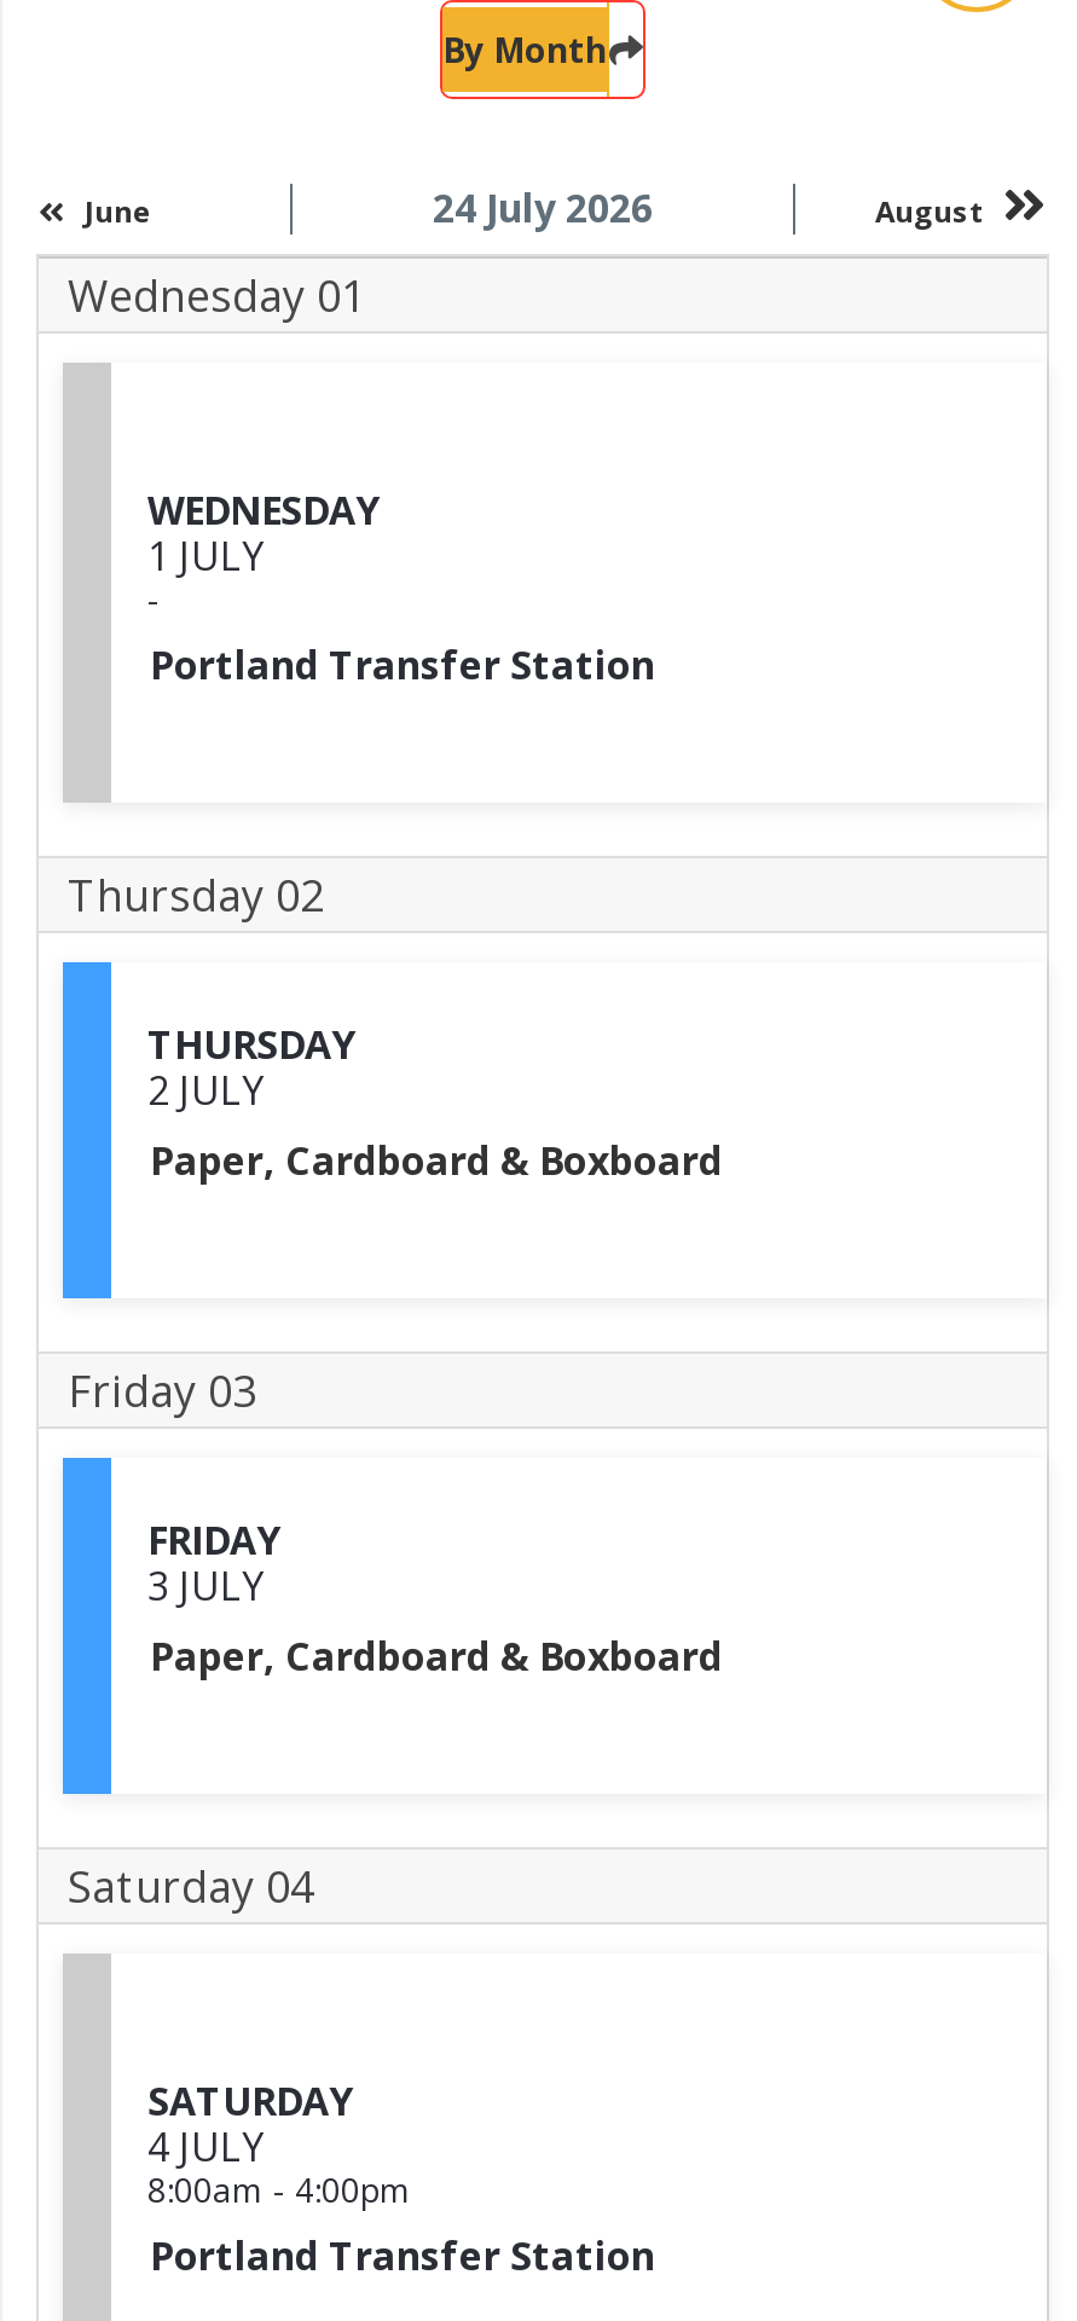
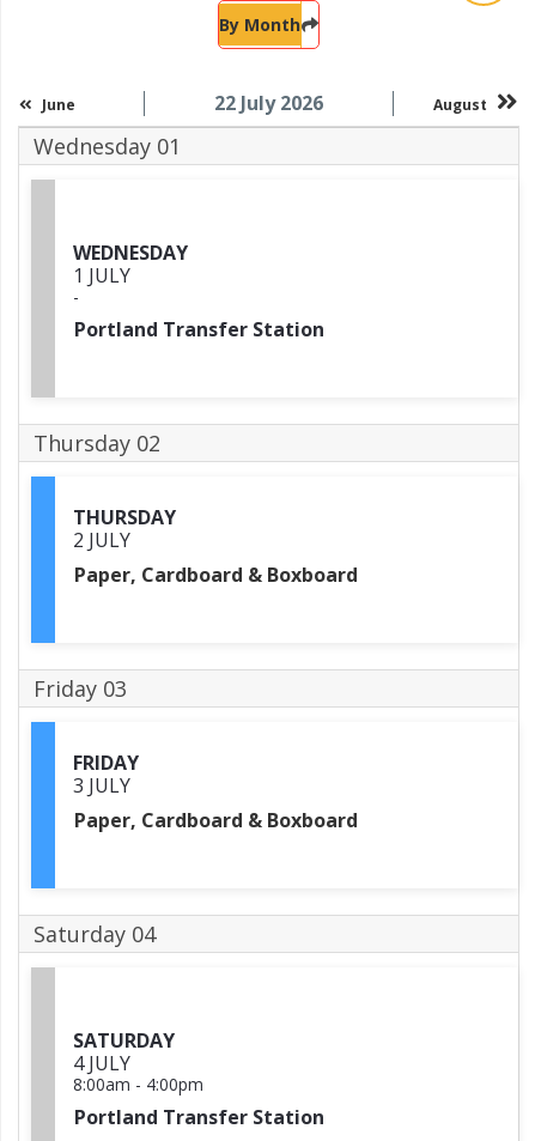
- 24 July 2026
+ 22 July 2026
